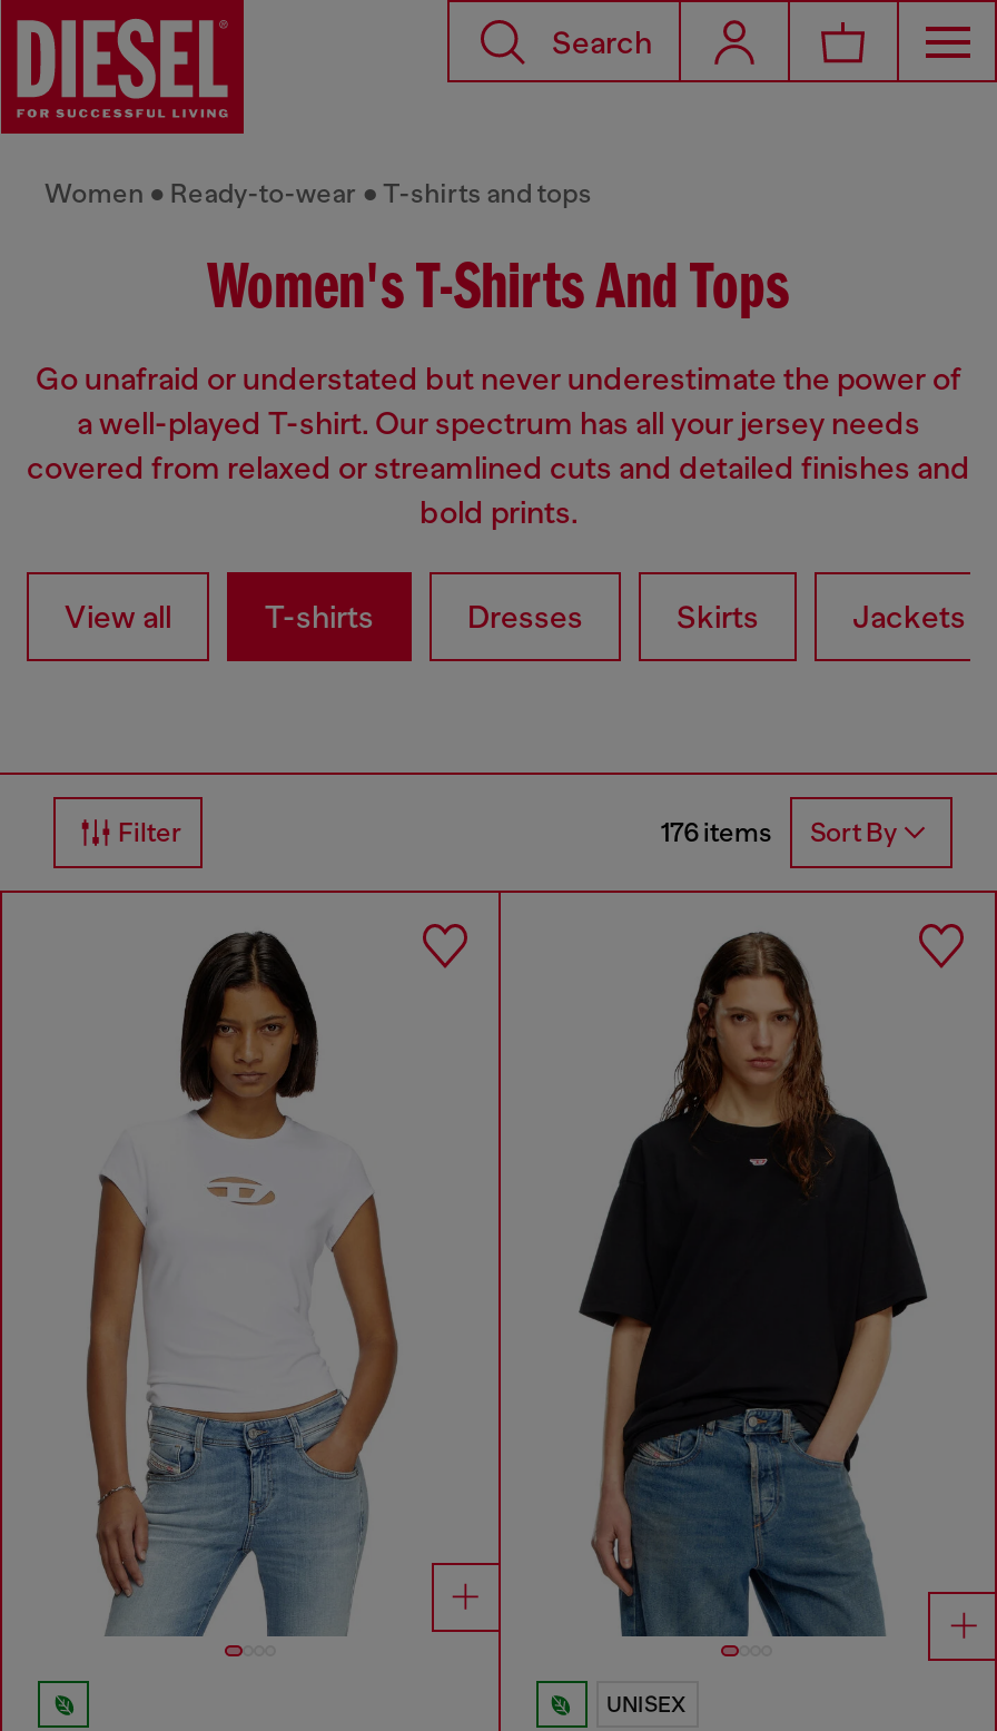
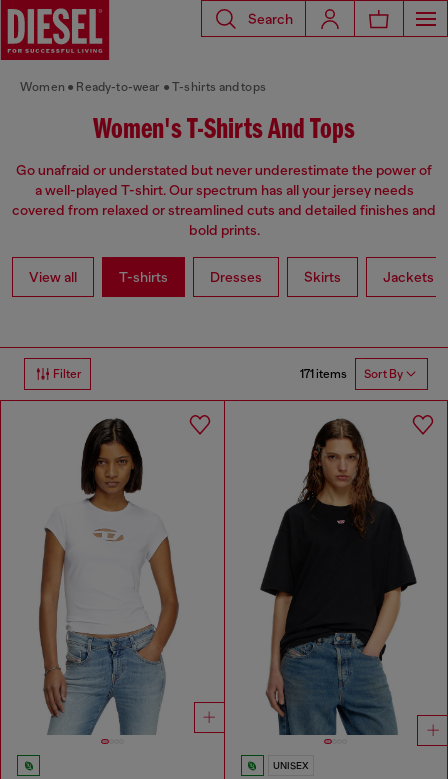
- 176 items Sort By
+ 171 items Sort By
